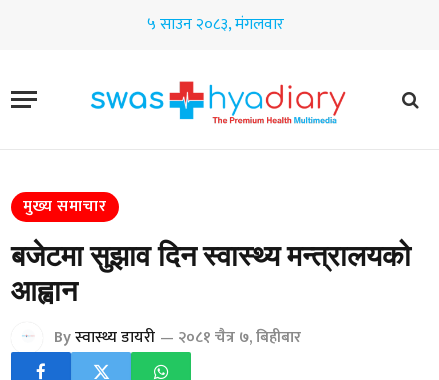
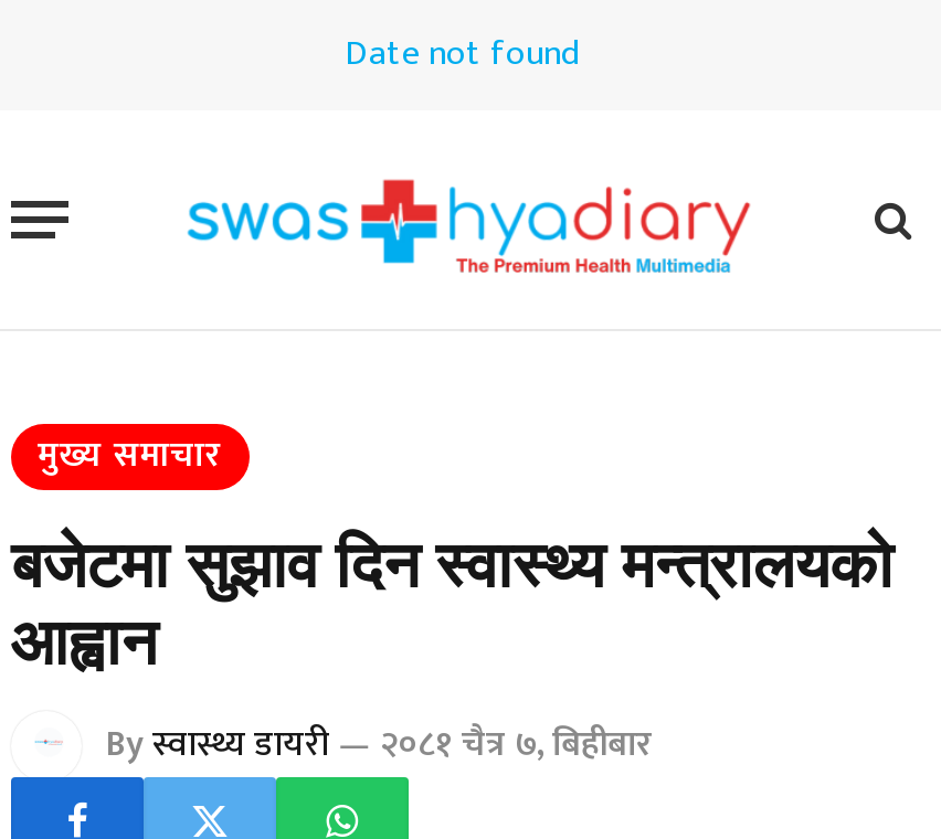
- ५ साउन २०८३, मंगलवार
+ Date not found
